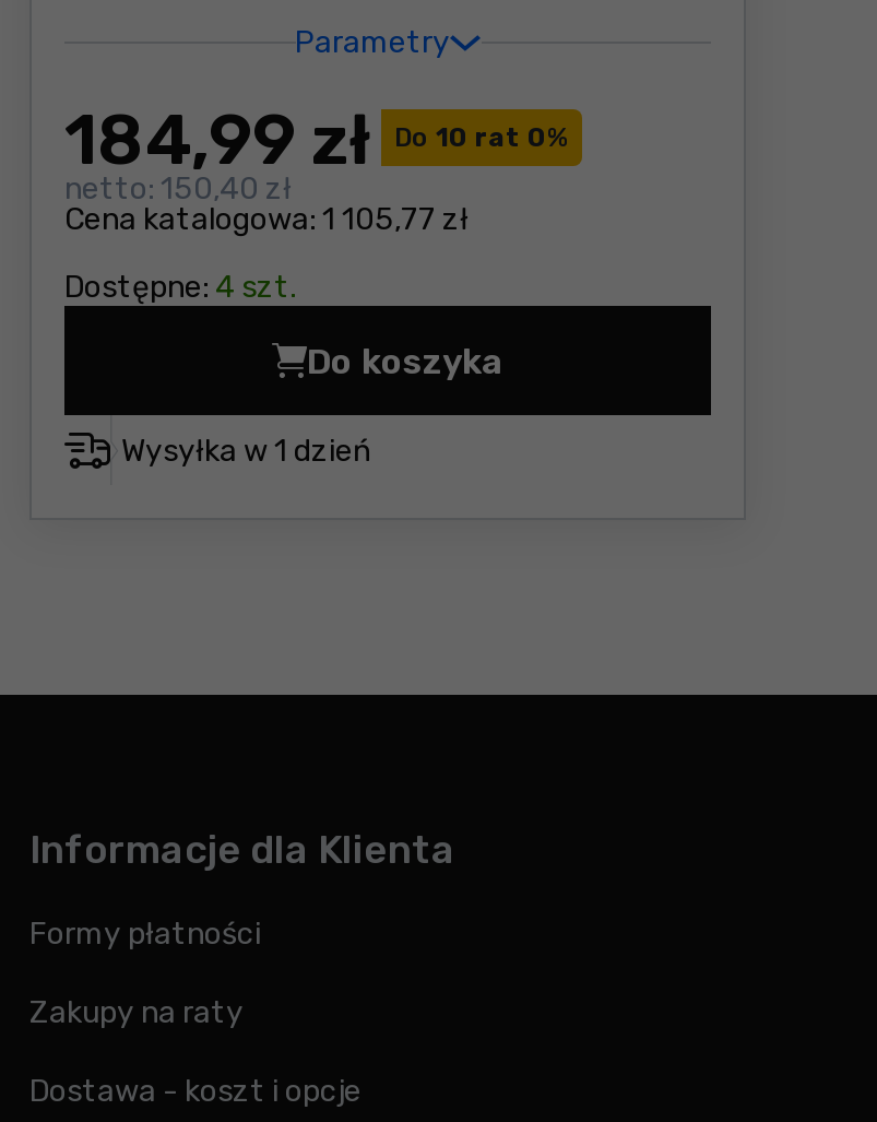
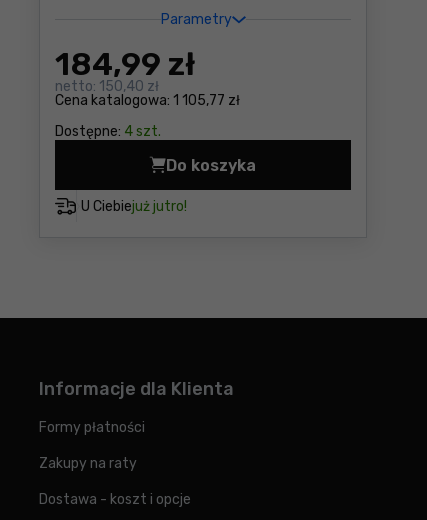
- Do 10 rat 0%

- Wysyłka w 1 dzień
+ U Ciebie już jutro!
